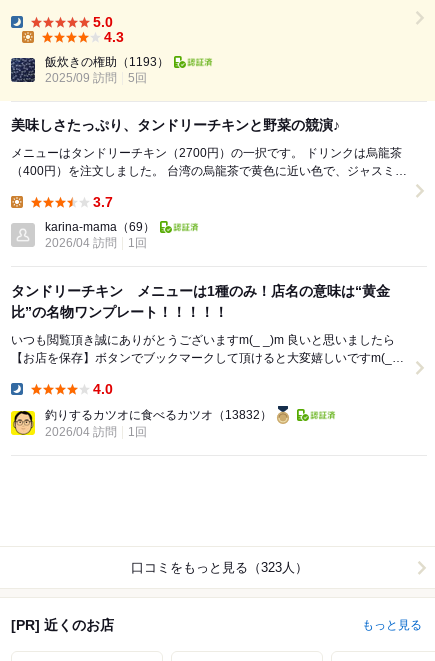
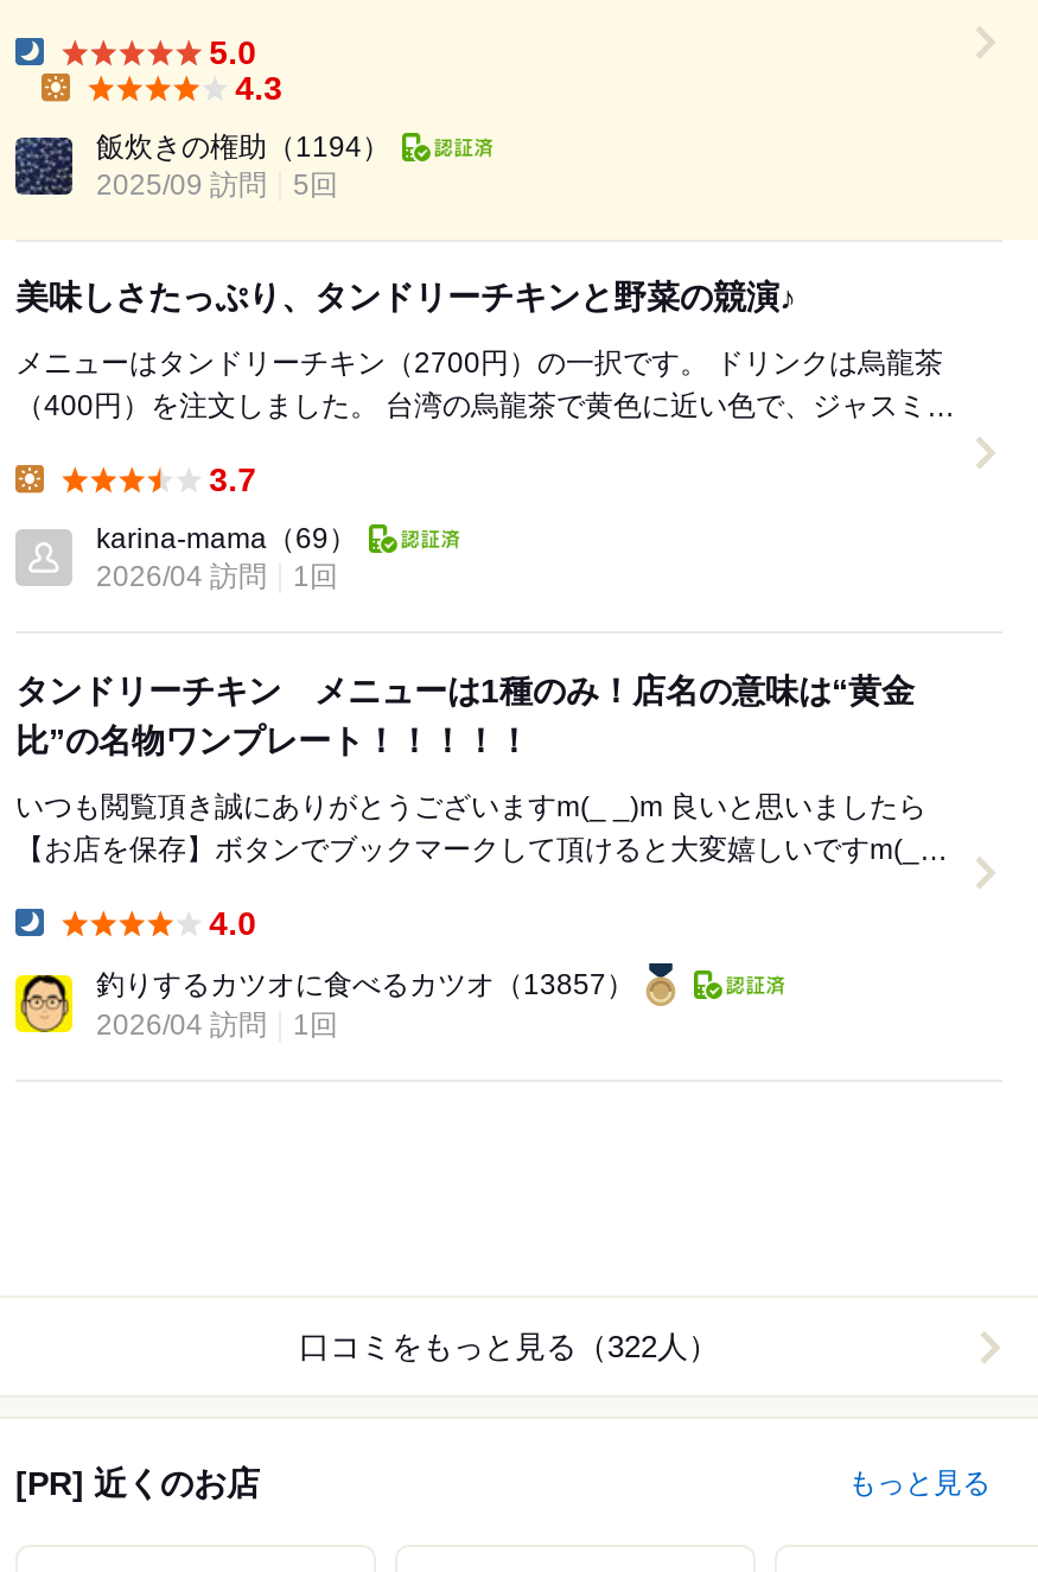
- 飯炊きの権助（1193）
+ 飯炊きの権助（1194）

- 釣りするカツオに食べるカツオ（13832）
+ 釣りするカツオに食べるカツオ（13857）

- 口コミをもっと見る（323人）
+ 口コミをもっと見る（322人）
